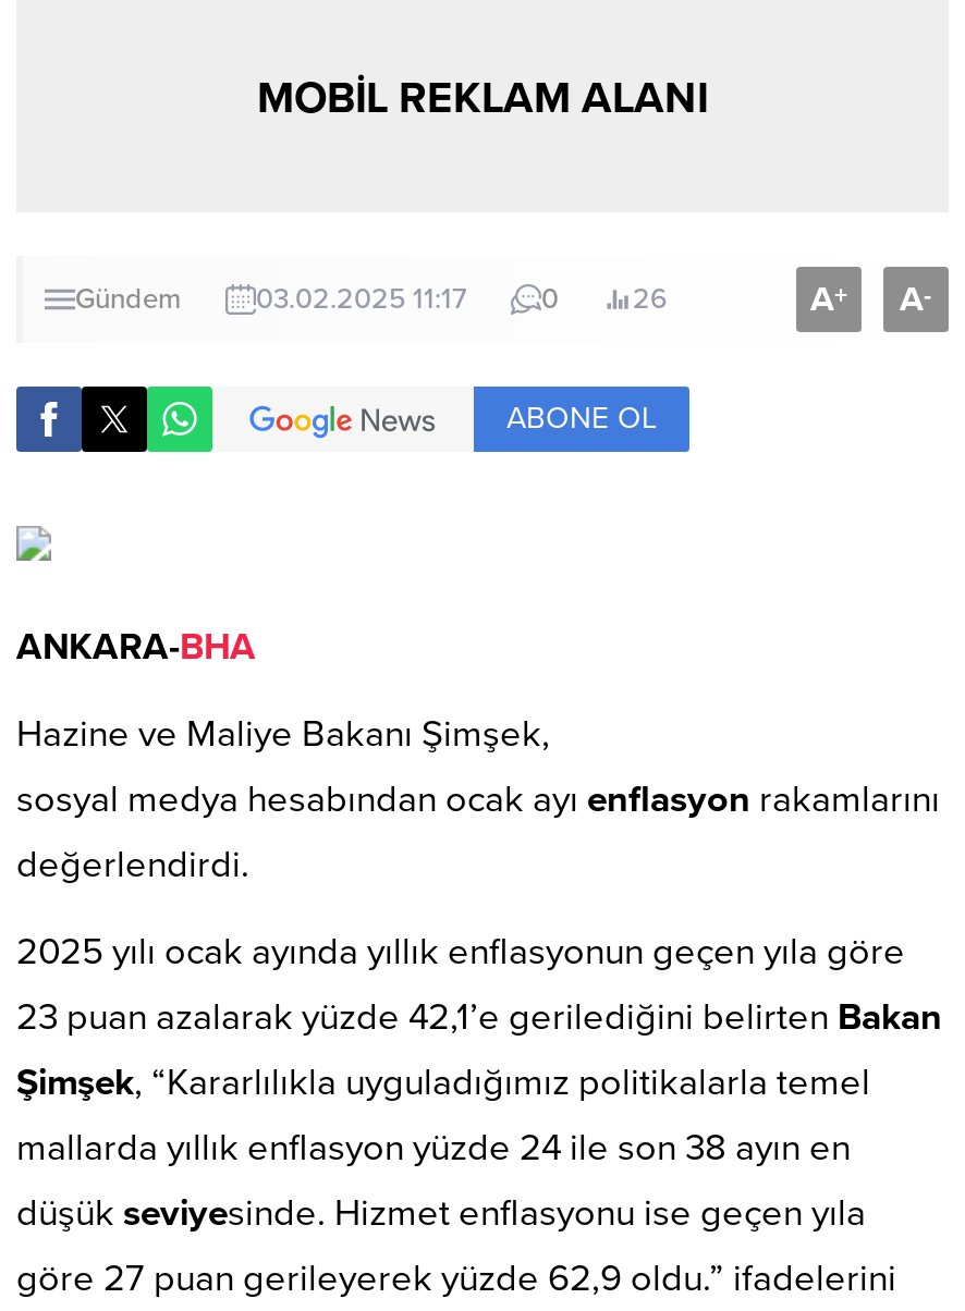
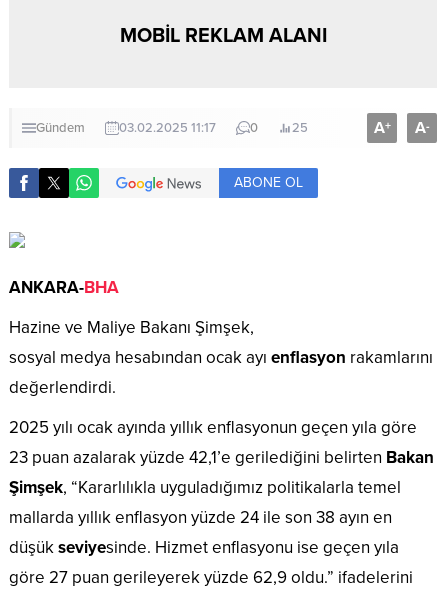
- 26
+ 25
